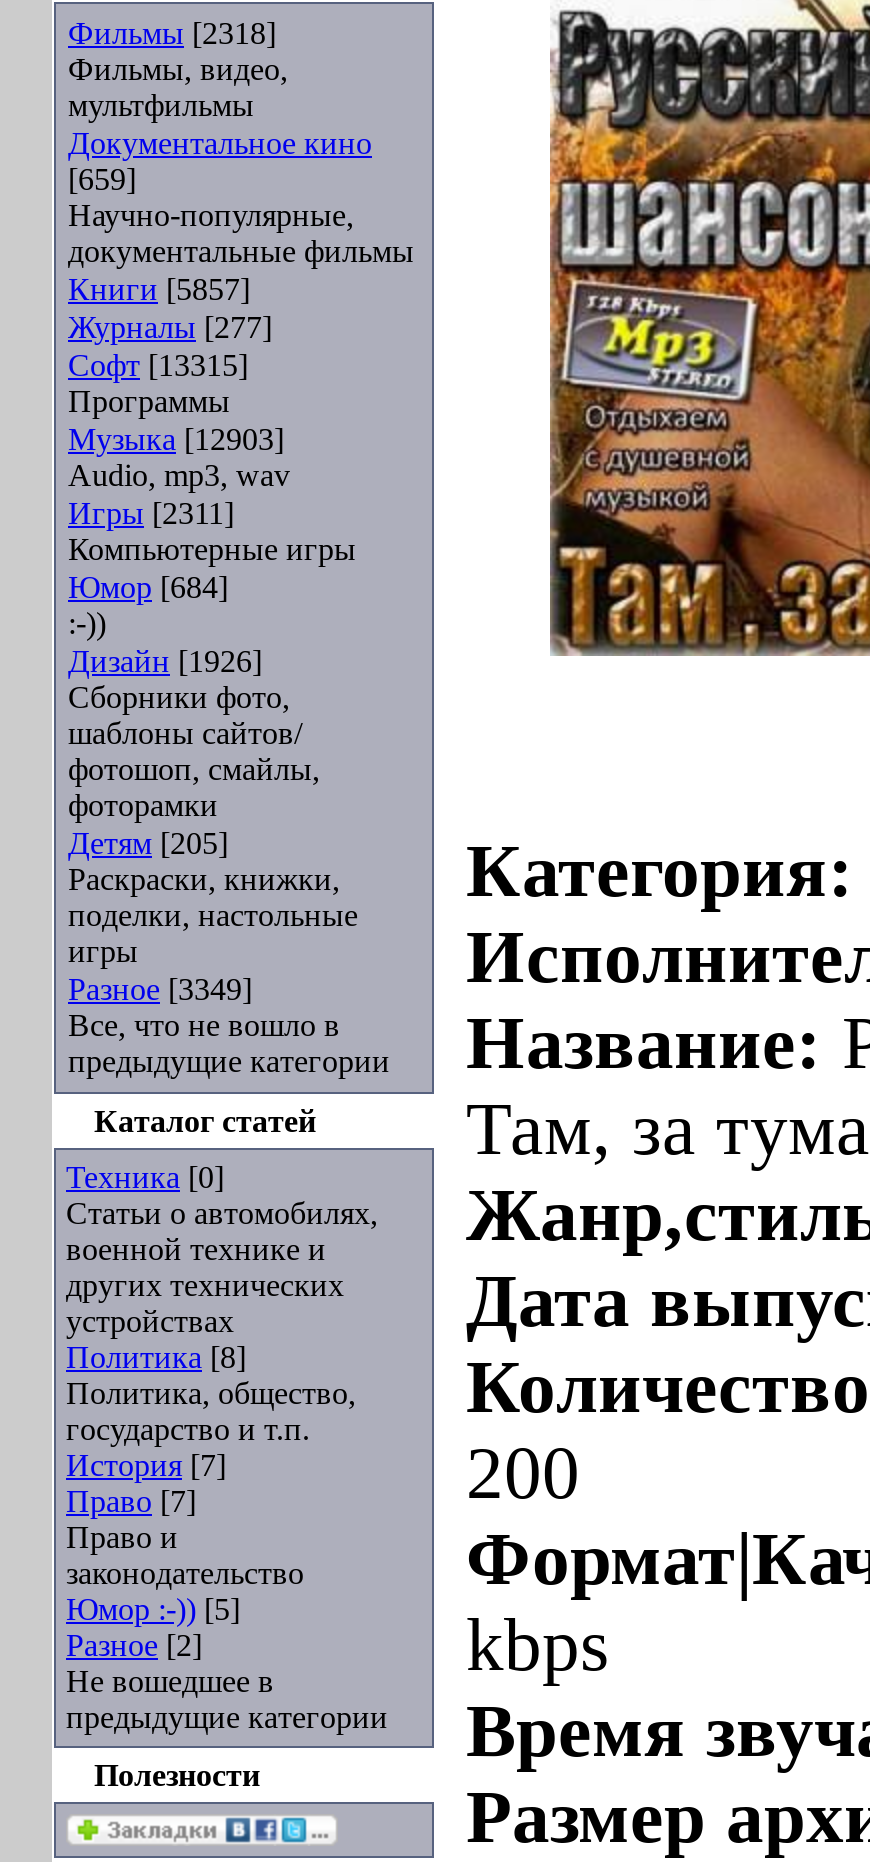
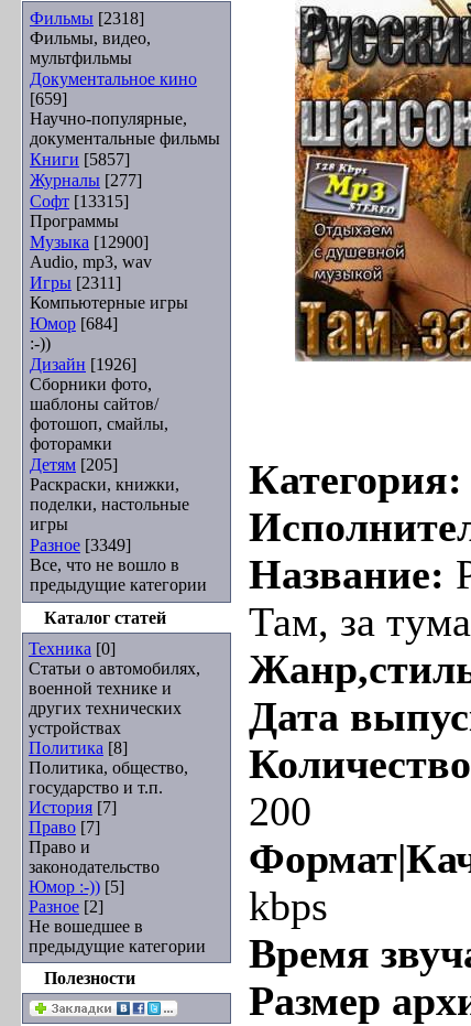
- Музыка [12903]
+ Музыка [12900]
